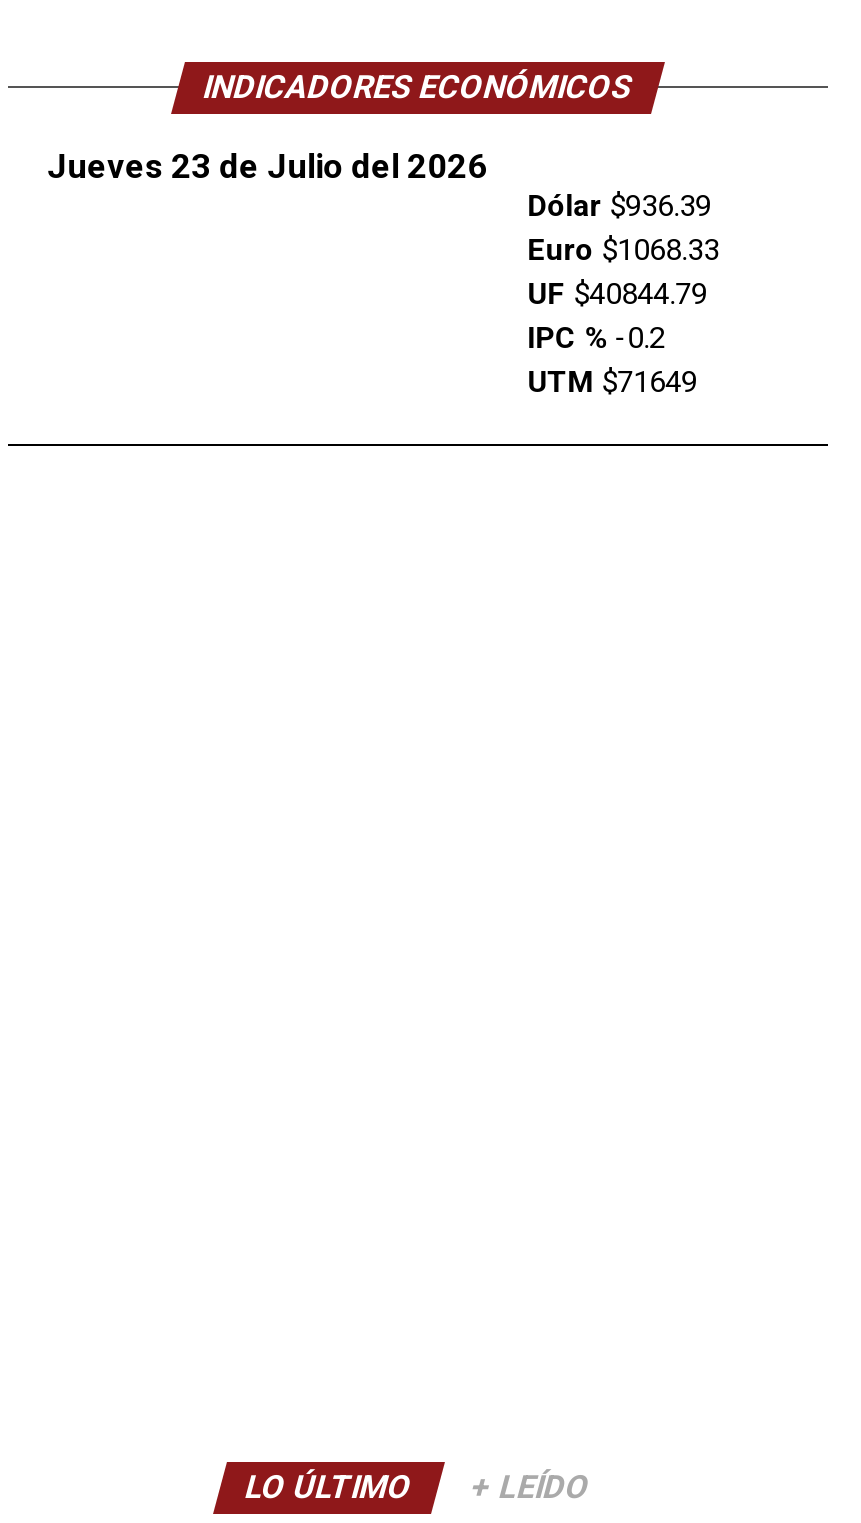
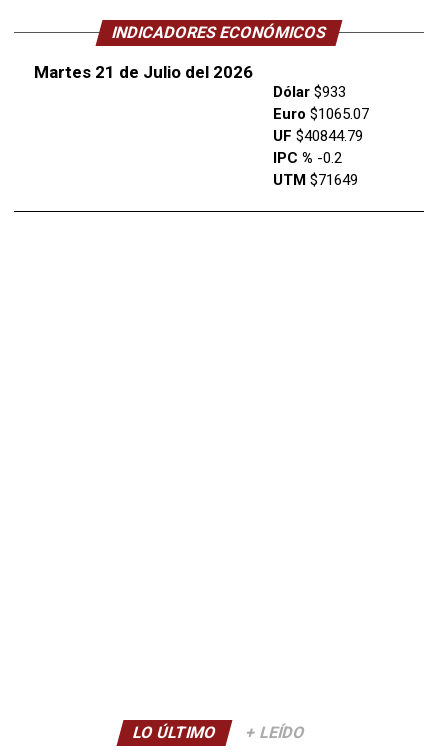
- Jueves 23 de Julio del 2026
+ Martes 21 de Julio del 2026

- Dólar $936.39
+ Dólar $933

- Euro $1068.33
+ Euro $1065.07
